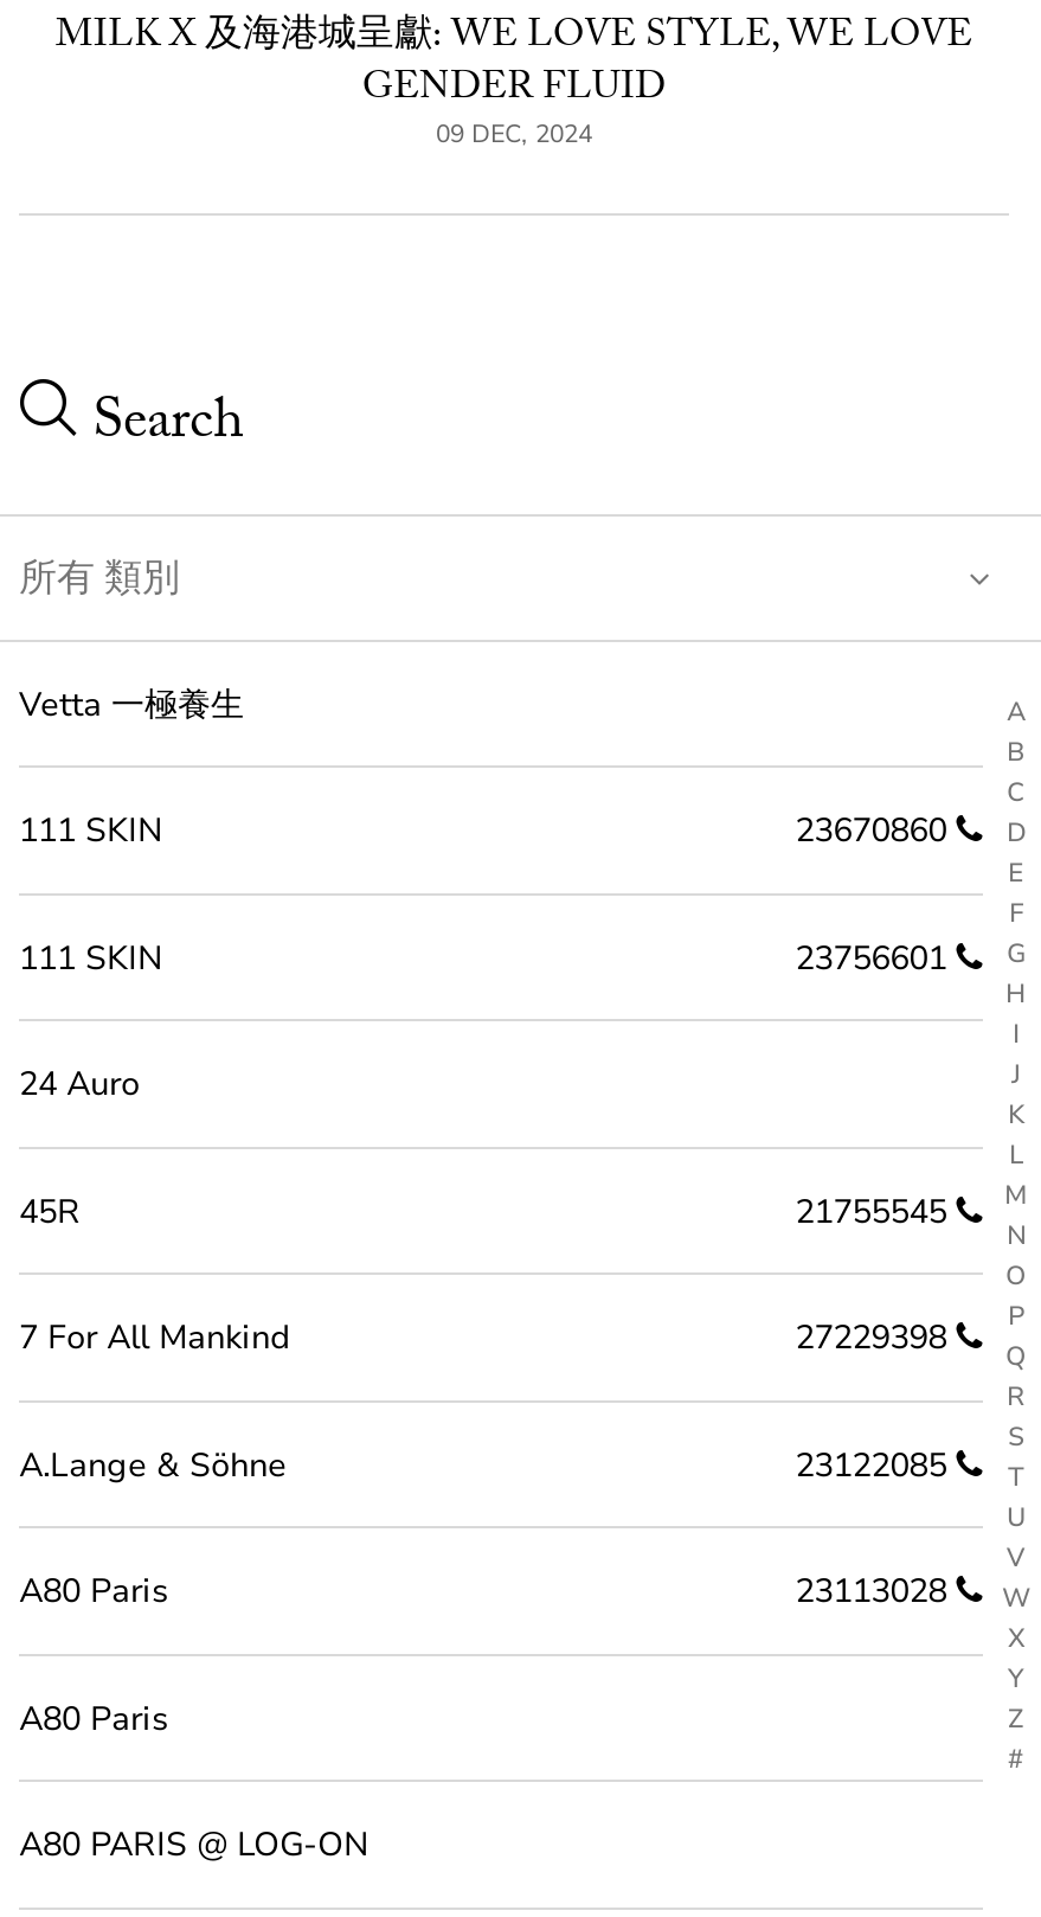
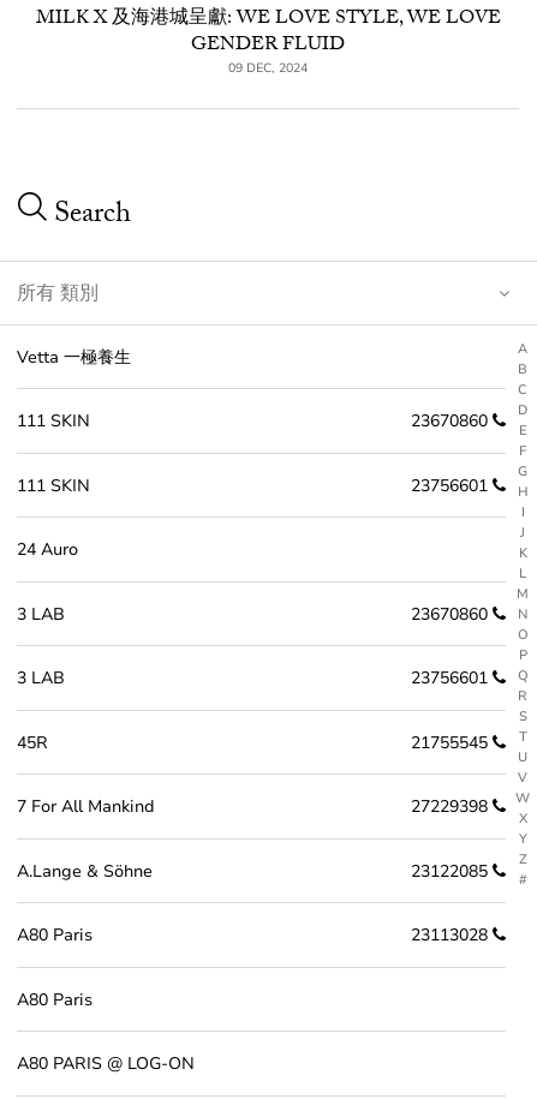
+ 3 LAB
+ 23670860
+ 3 LAB
+ 23756601
